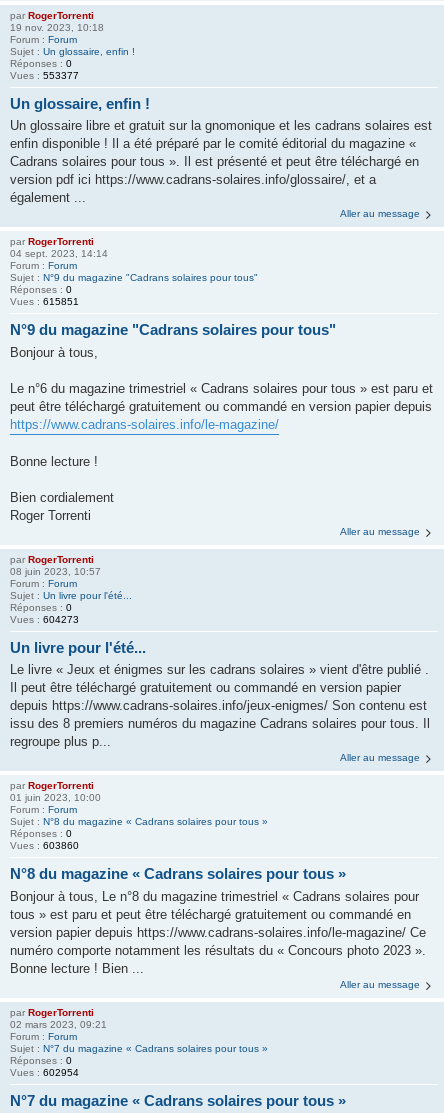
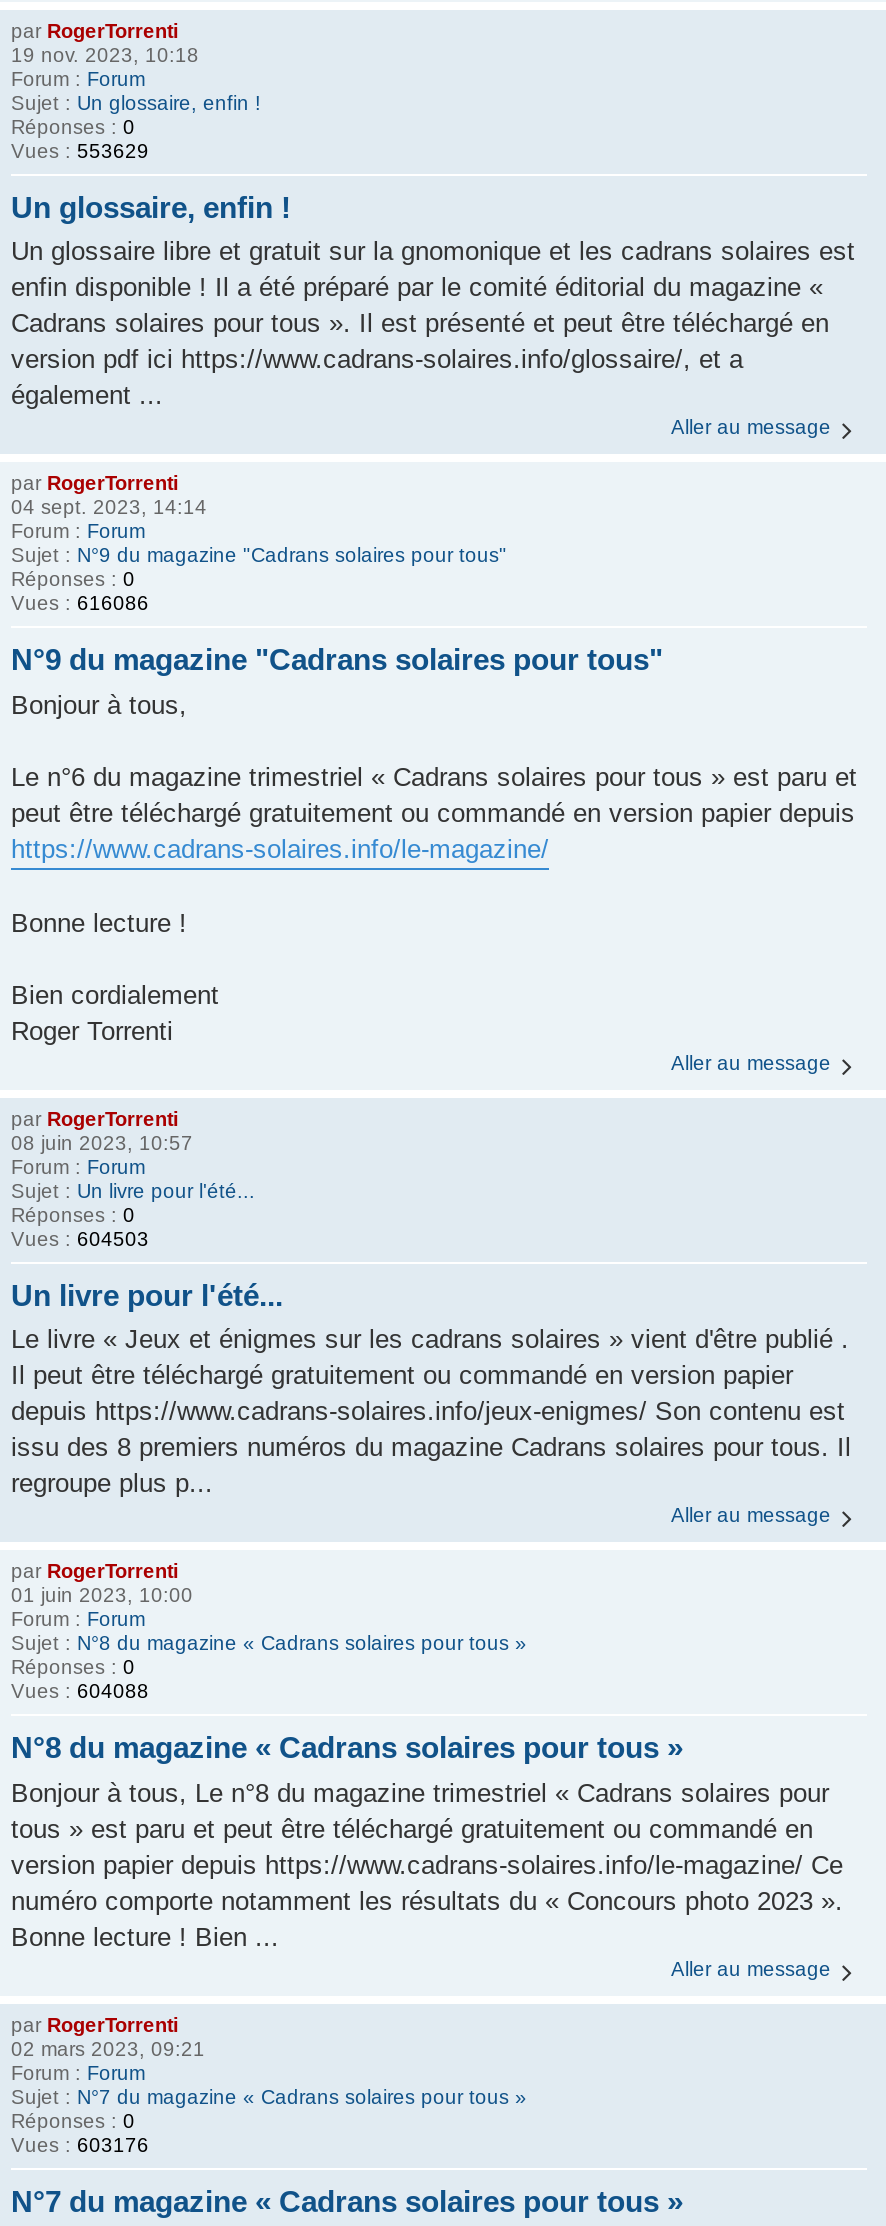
- Vues : 553377
+ Vues : 553629

- Vues : 615851
+ Vues : 616086

- Vues : 604273
+ Vues : 604503

- Vues : 603860
+ Vues : 604088

- Vues : 602954
+ Vues : 603176
